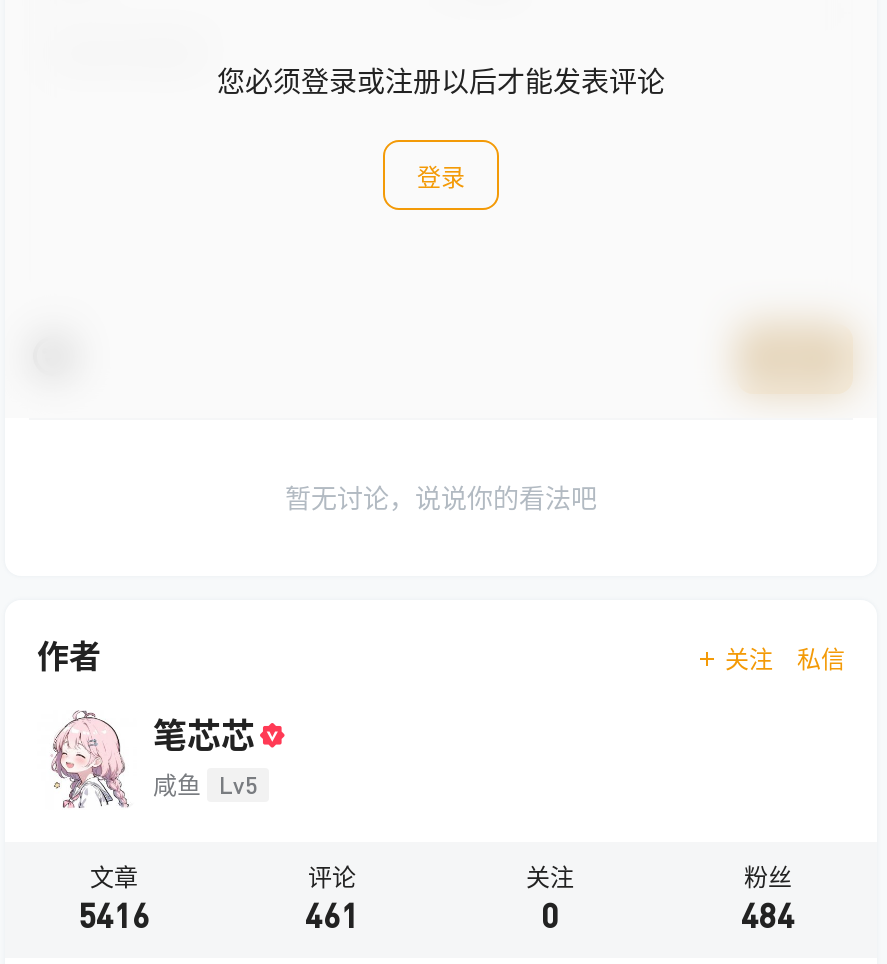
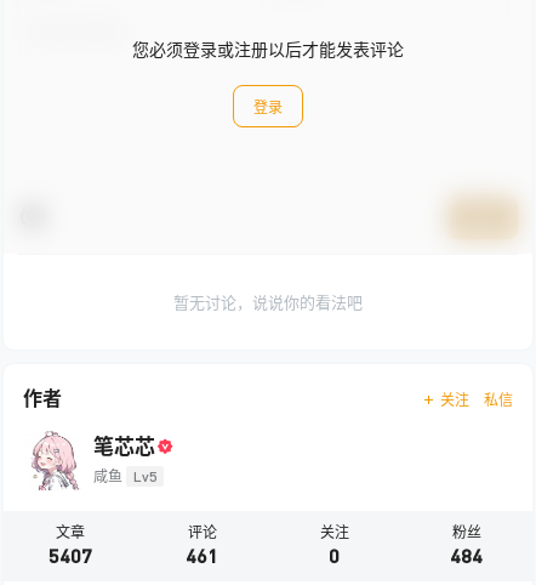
- 5416
+ 5407
